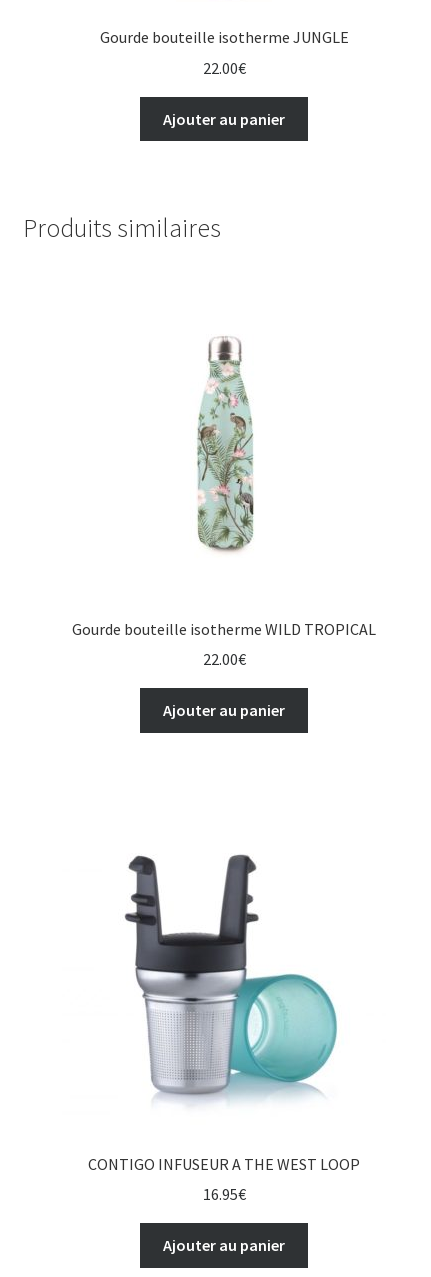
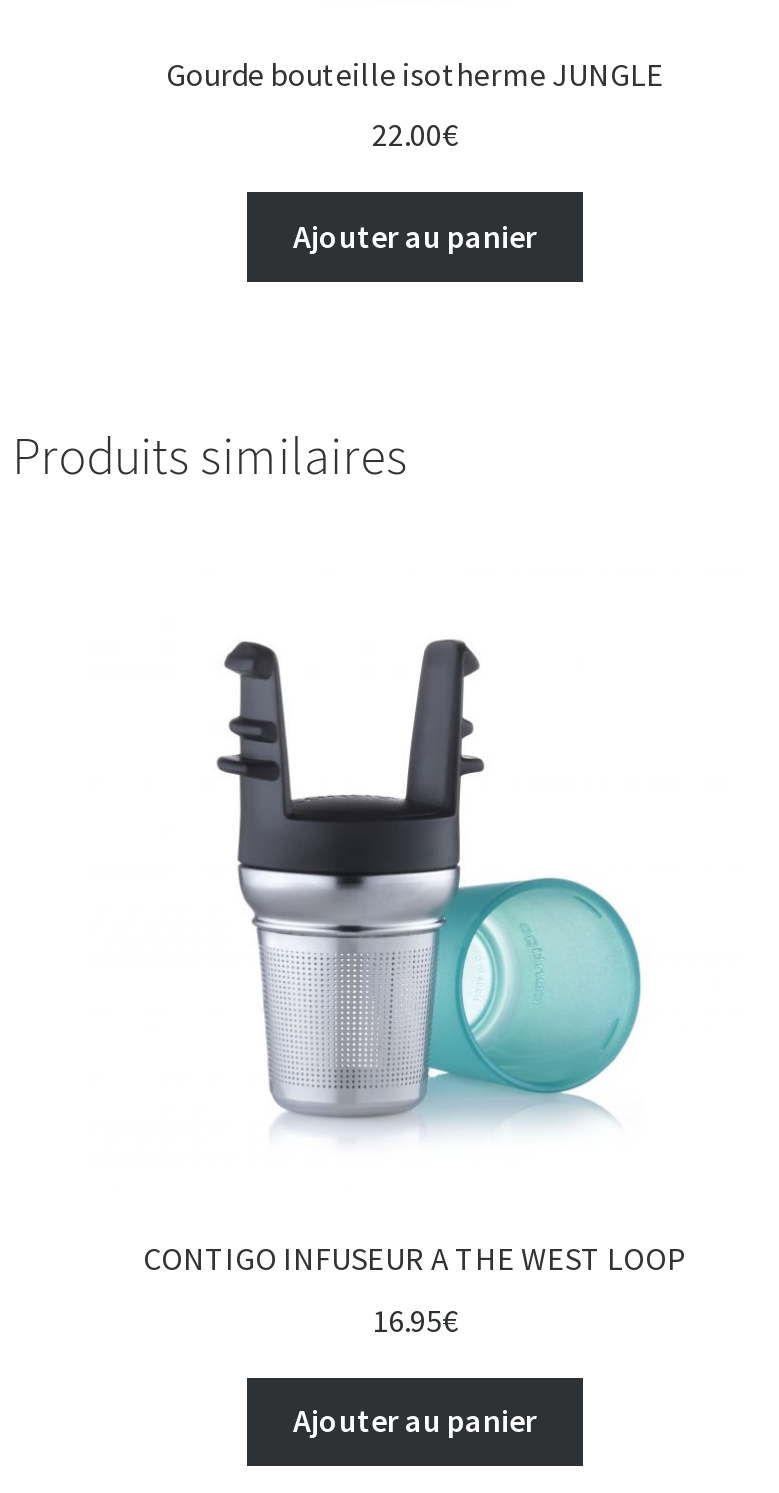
- [image]

- Gourde bouteille isotherme WILD TROPICAL
- 22.00€
- Ajouter au panier
